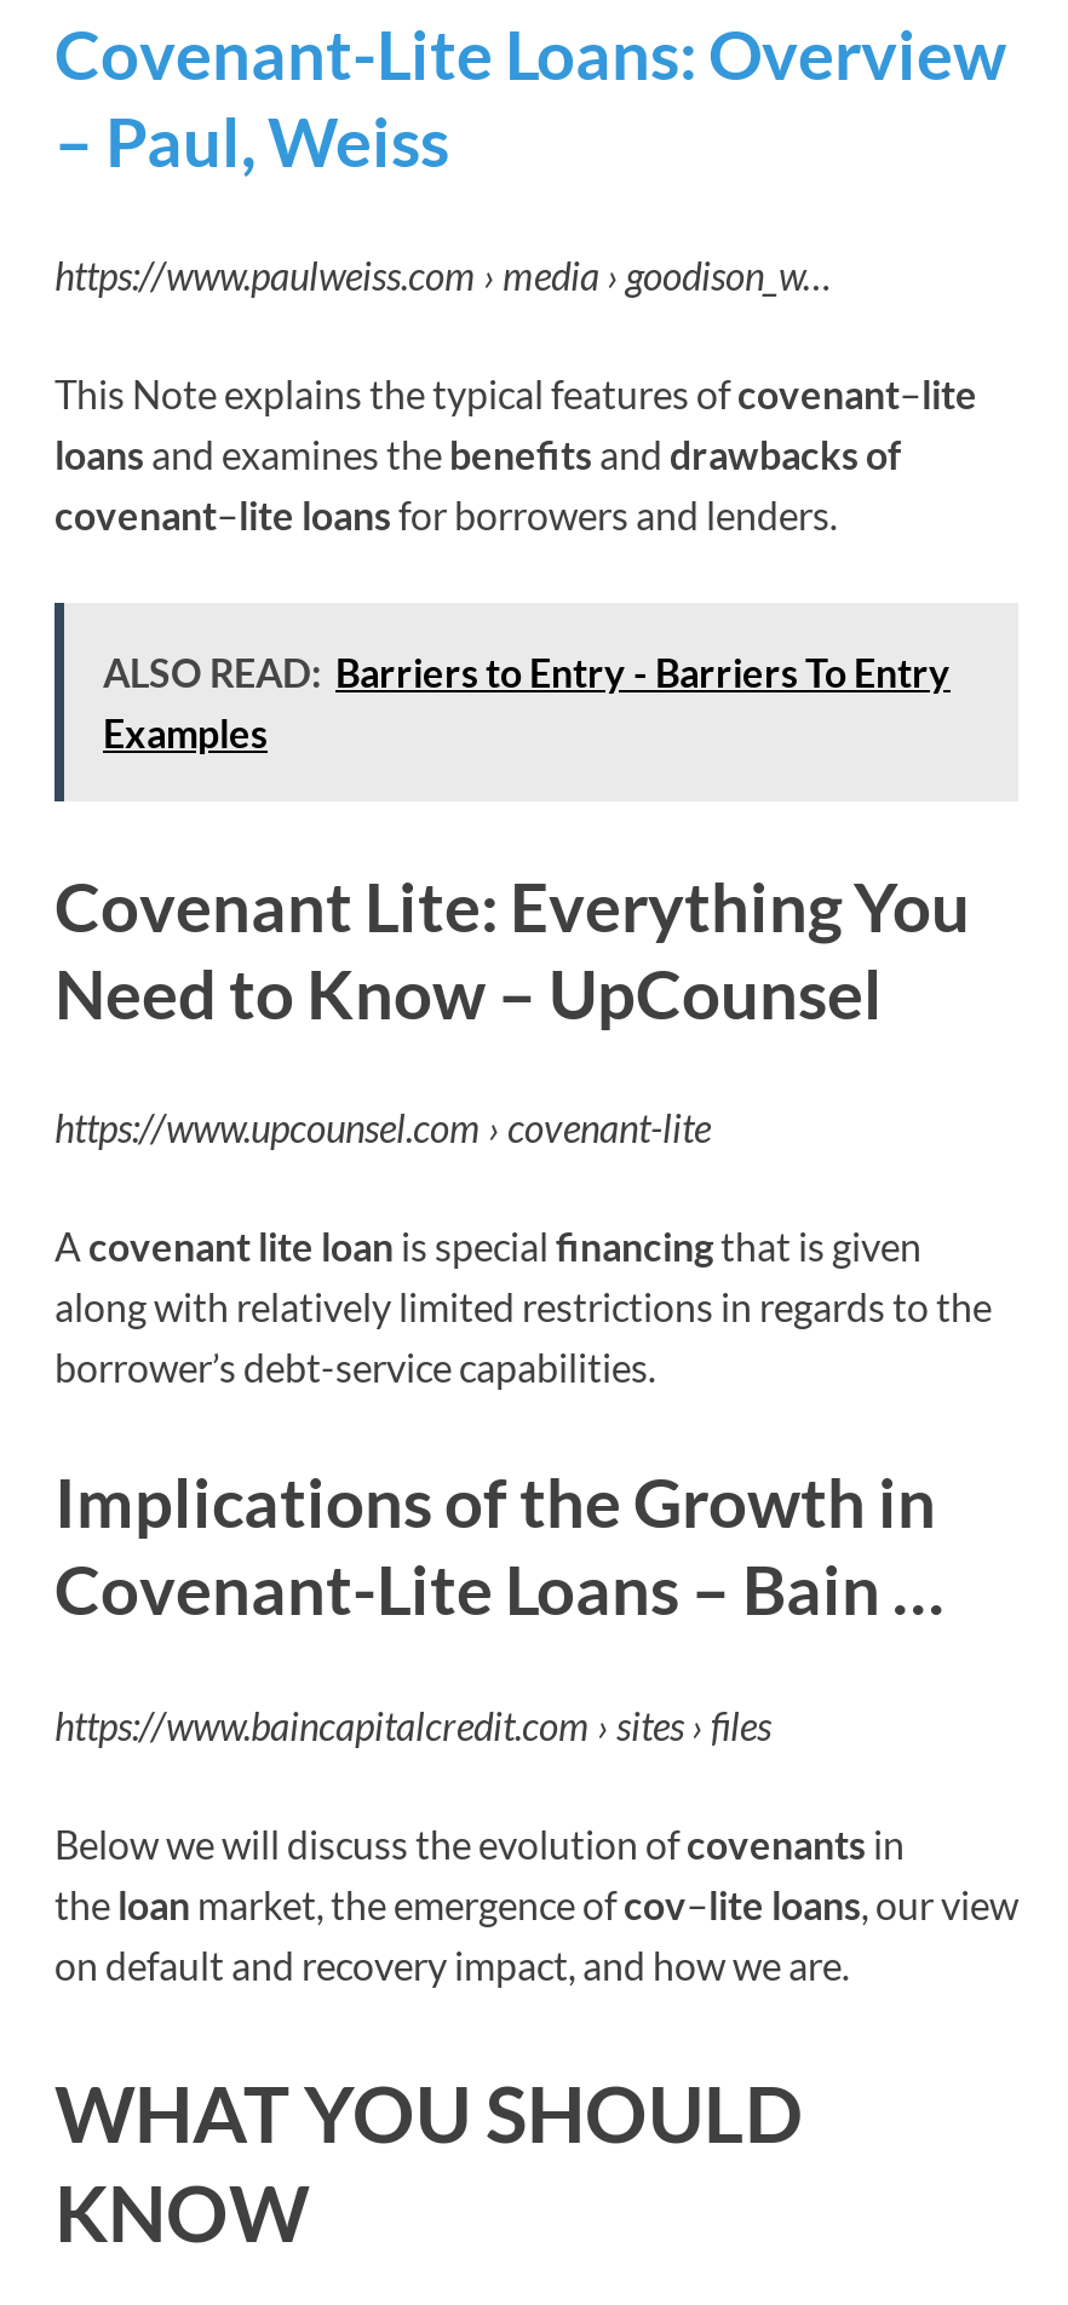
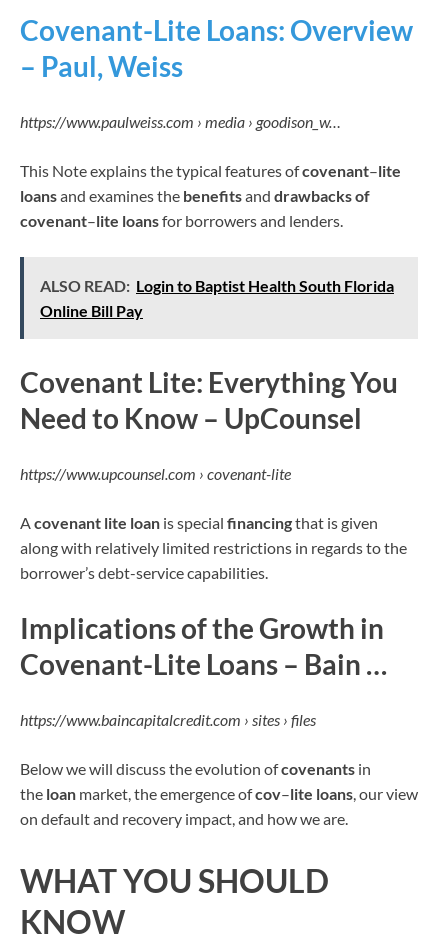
- ALSO READ: Barriers to Entry - Barriers To Entry
- Examples
+ ALSO READ: Login to Baptist Health South Florida
+ Online Bill Pay
